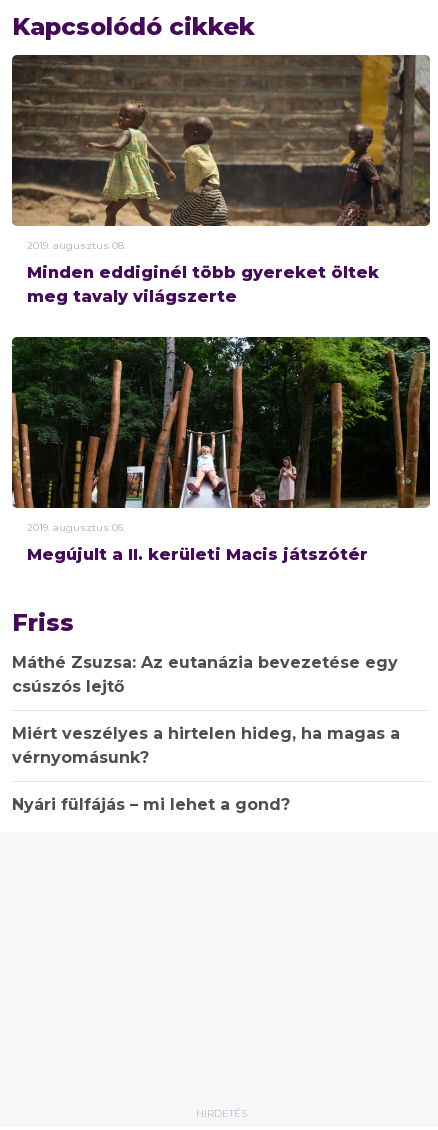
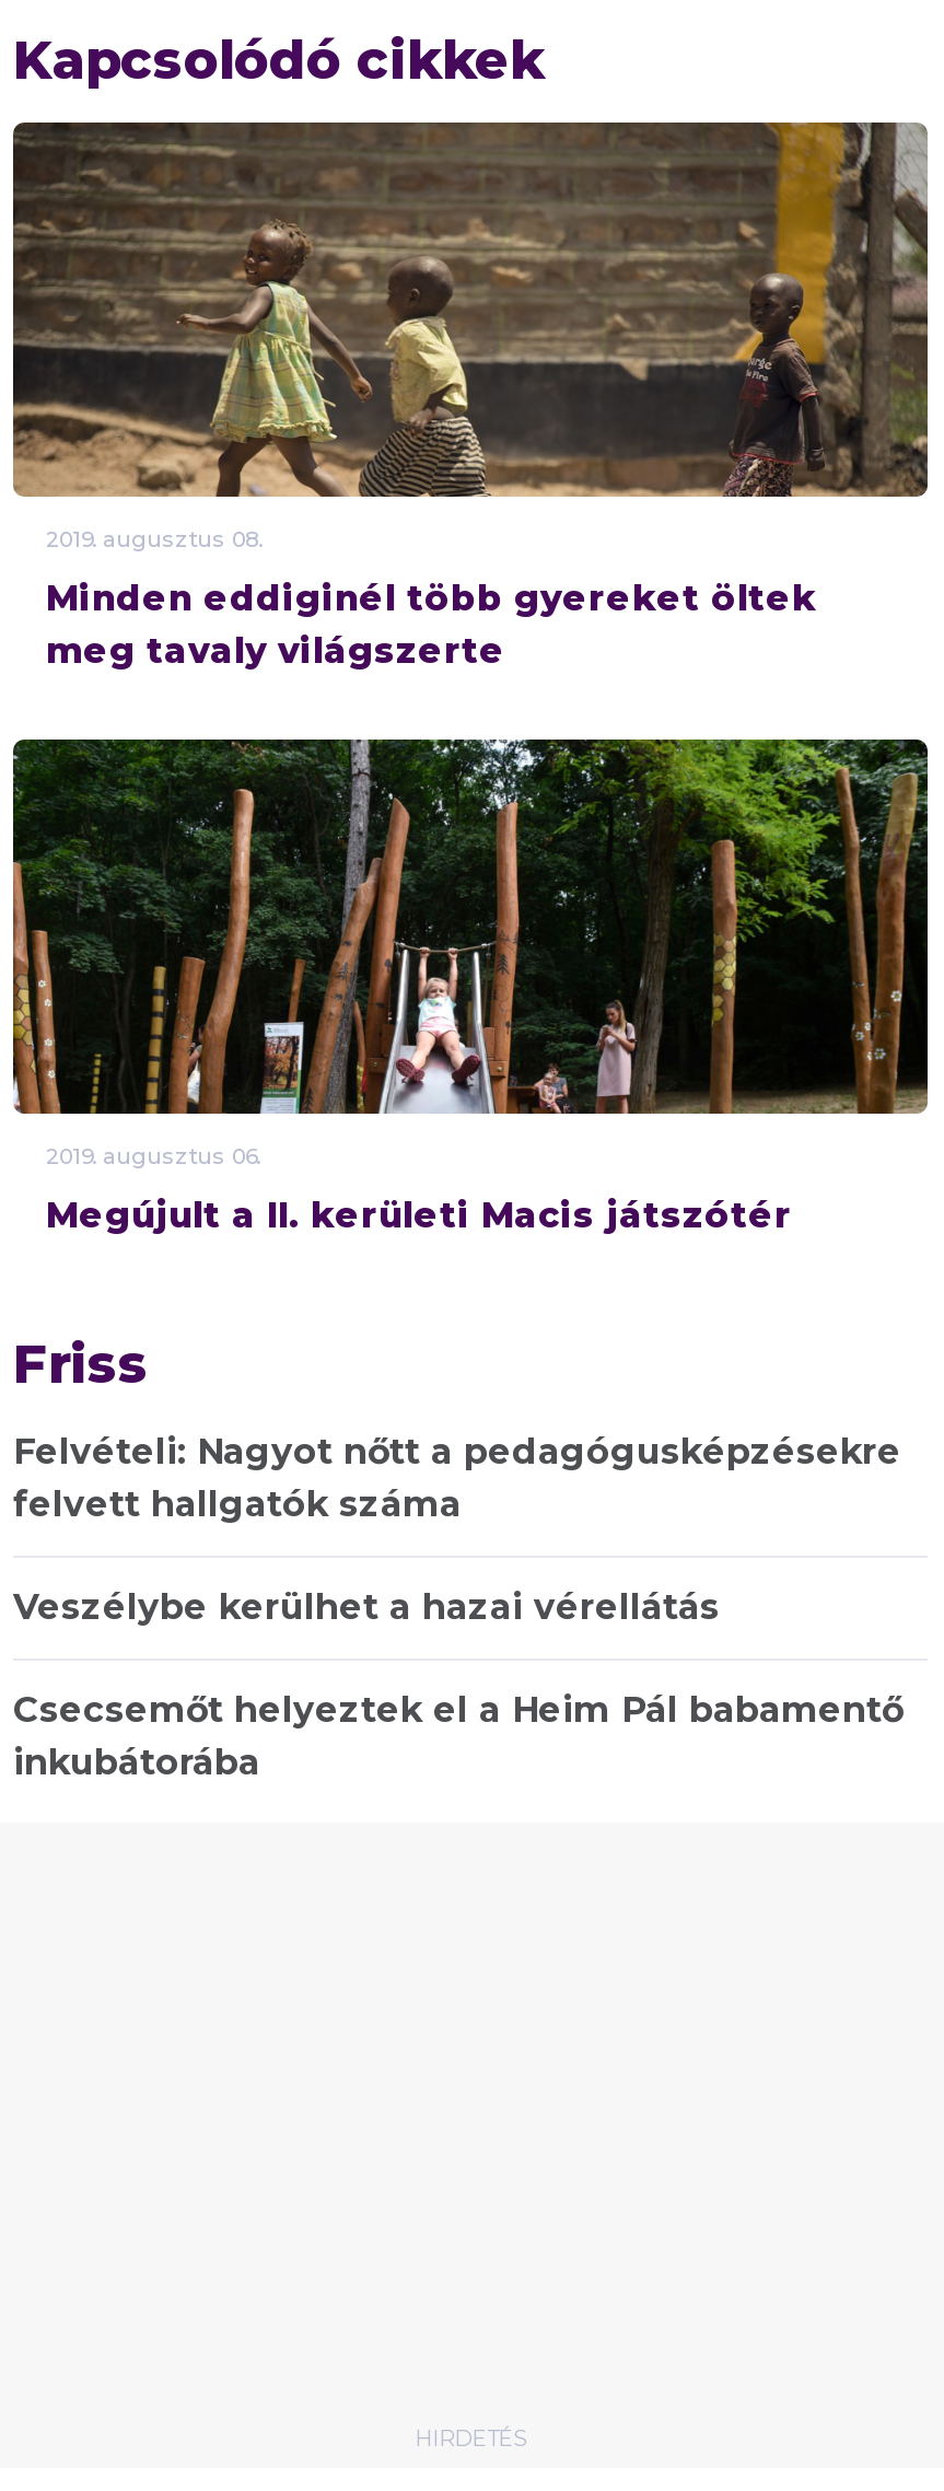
- Máthé Zsuzsa: Az eutanázia bevezetése egy
- csúszós lejtő
+ Felvételi: Nagyot nőtt a pedagógusképzésekre
+ felvett hallgatók száma

- Miért veszélyes a hirtelen hideg, ha magas a
- vérnyomásunk?
+ Veszélybe kerülhet a hazai vérellátás

- Nyári fülfájás – mi lehet a gond?
+ Csecsemőt helyeztek el a Heim Pál babamentő
+ inkubátorába
